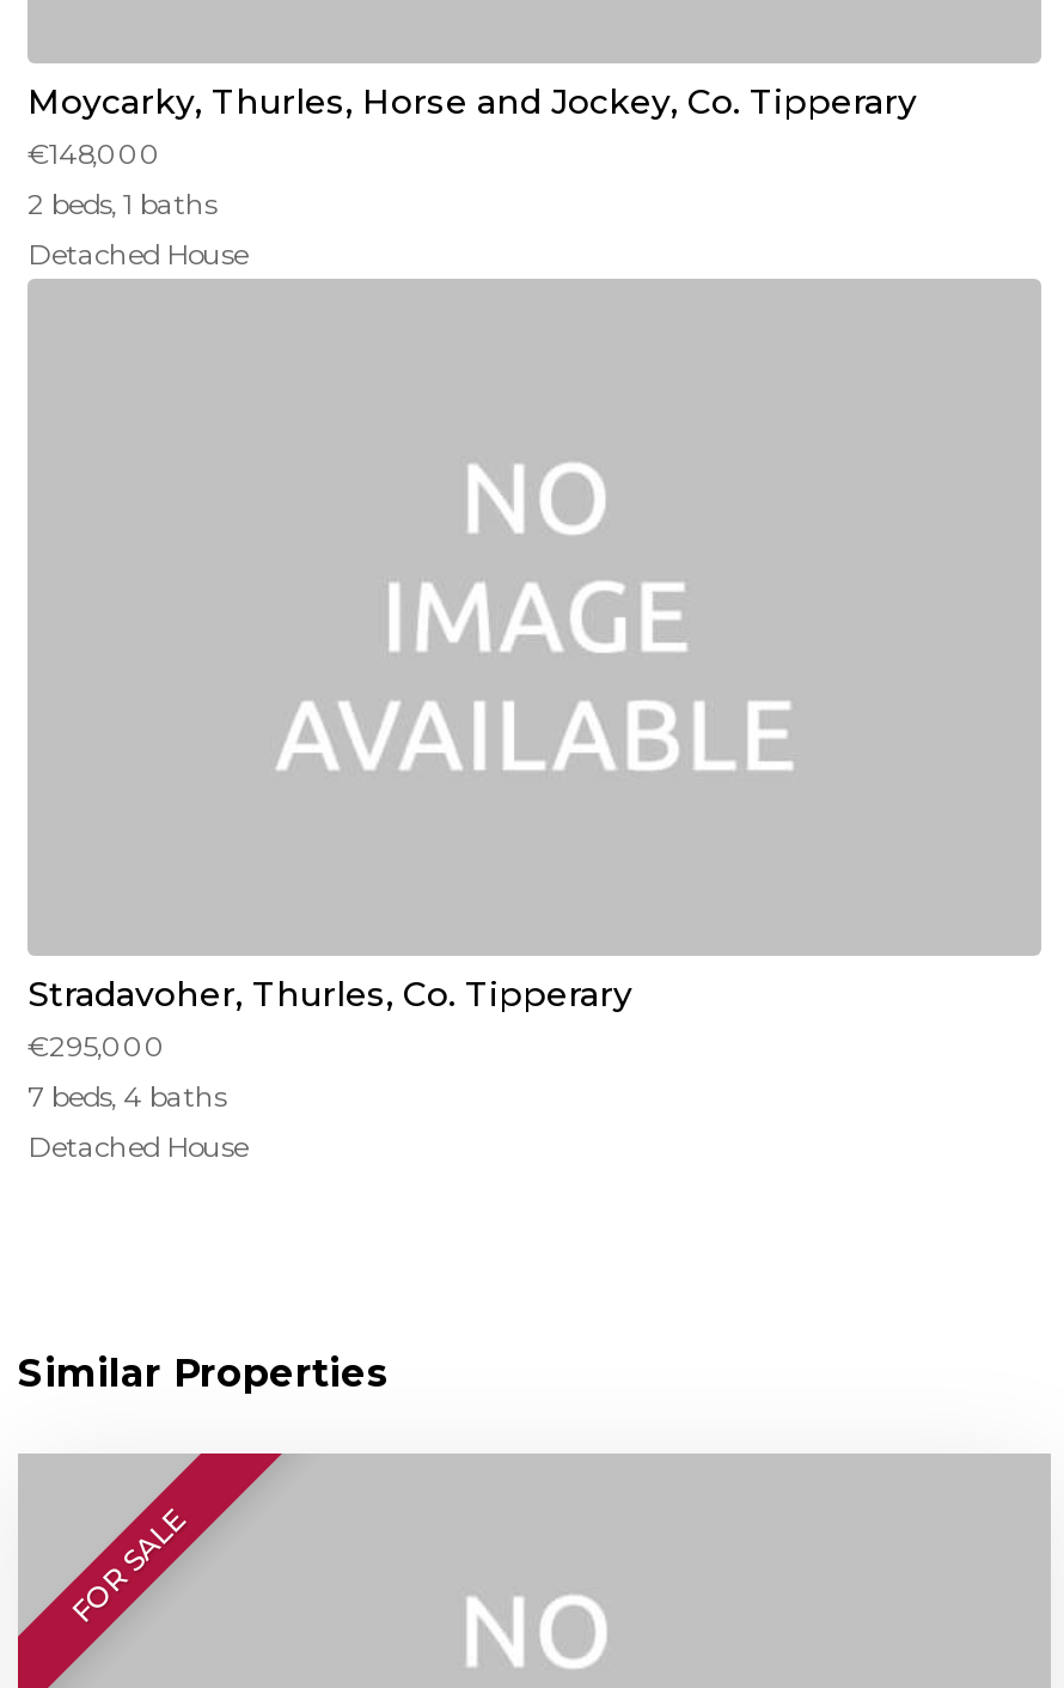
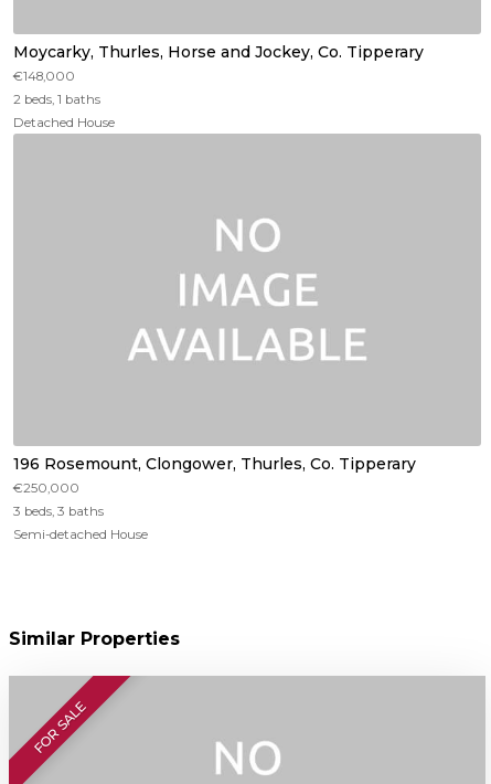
- Stradavoher, Thurles, Co. Tipperary
- €295,000
+ 196 Rosemount, Clongower, Thurles, Co. Tipperary
+ €250,000

- 7 beds, 4 baths
+ 3 beds, 3 baths

- Detached House
+ Semi-detached House
